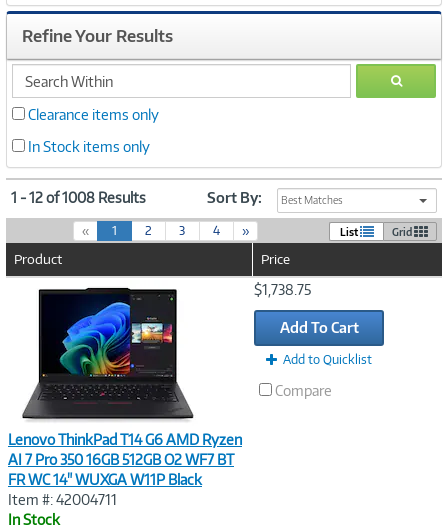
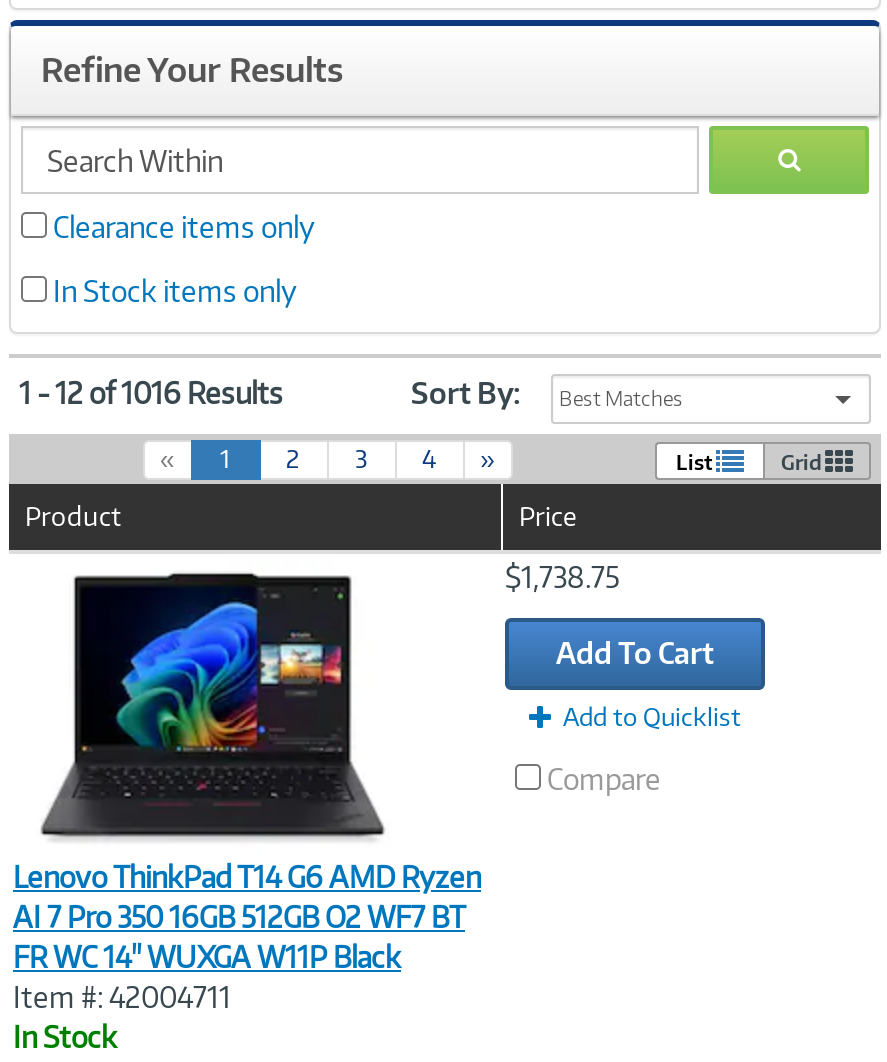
- 1 - 12 of 1008 Results
+ 1 - 12 of 1016 Results
